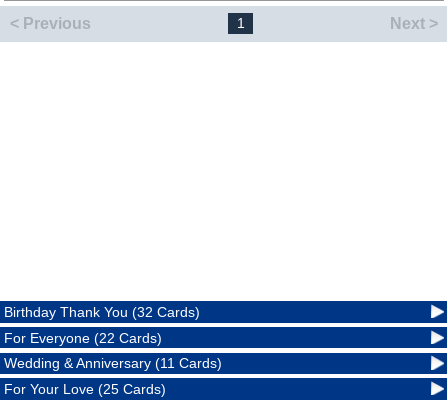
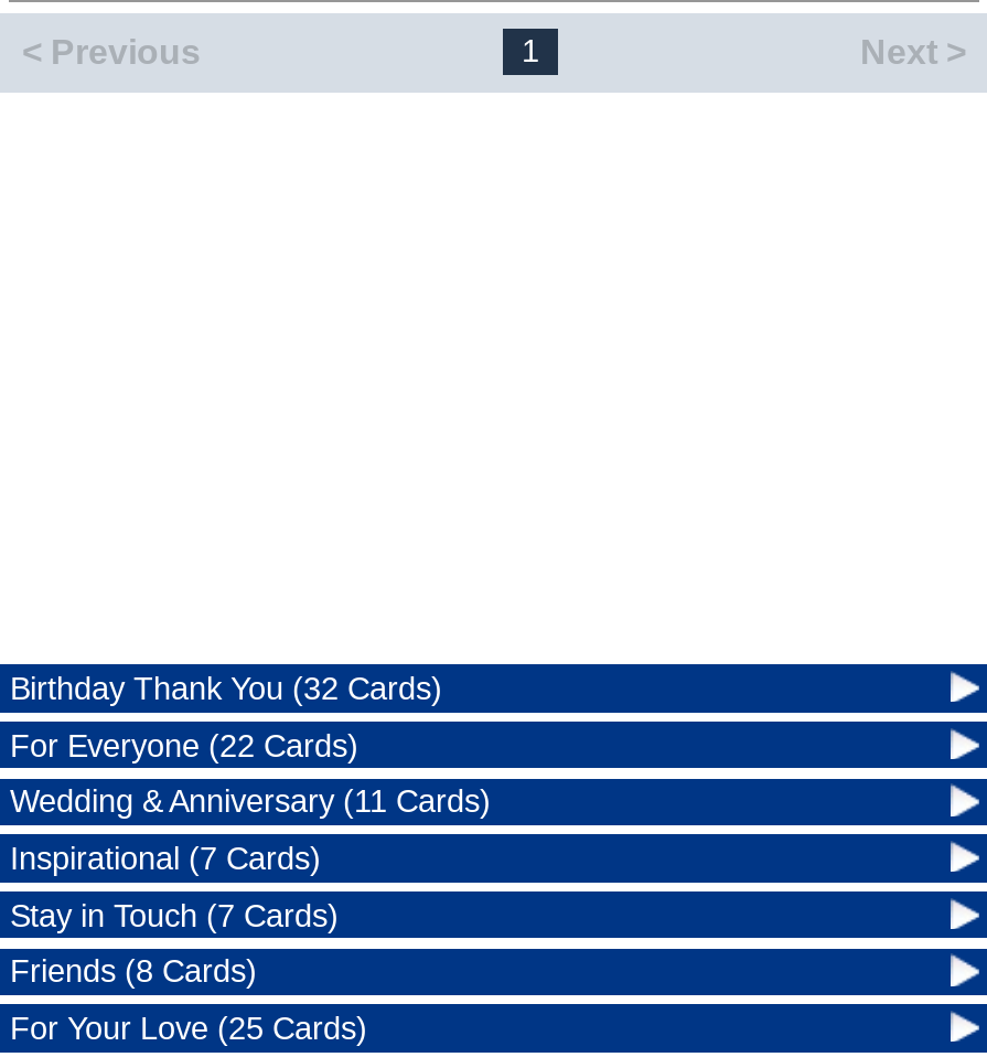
+ Inspirational (7 Cards)
+ Stay in Touch (7 Cards)
+ Friends (8 Cards)
